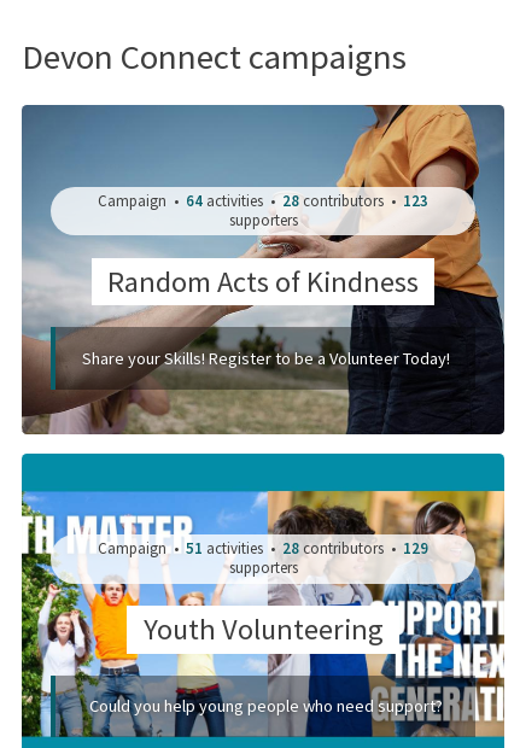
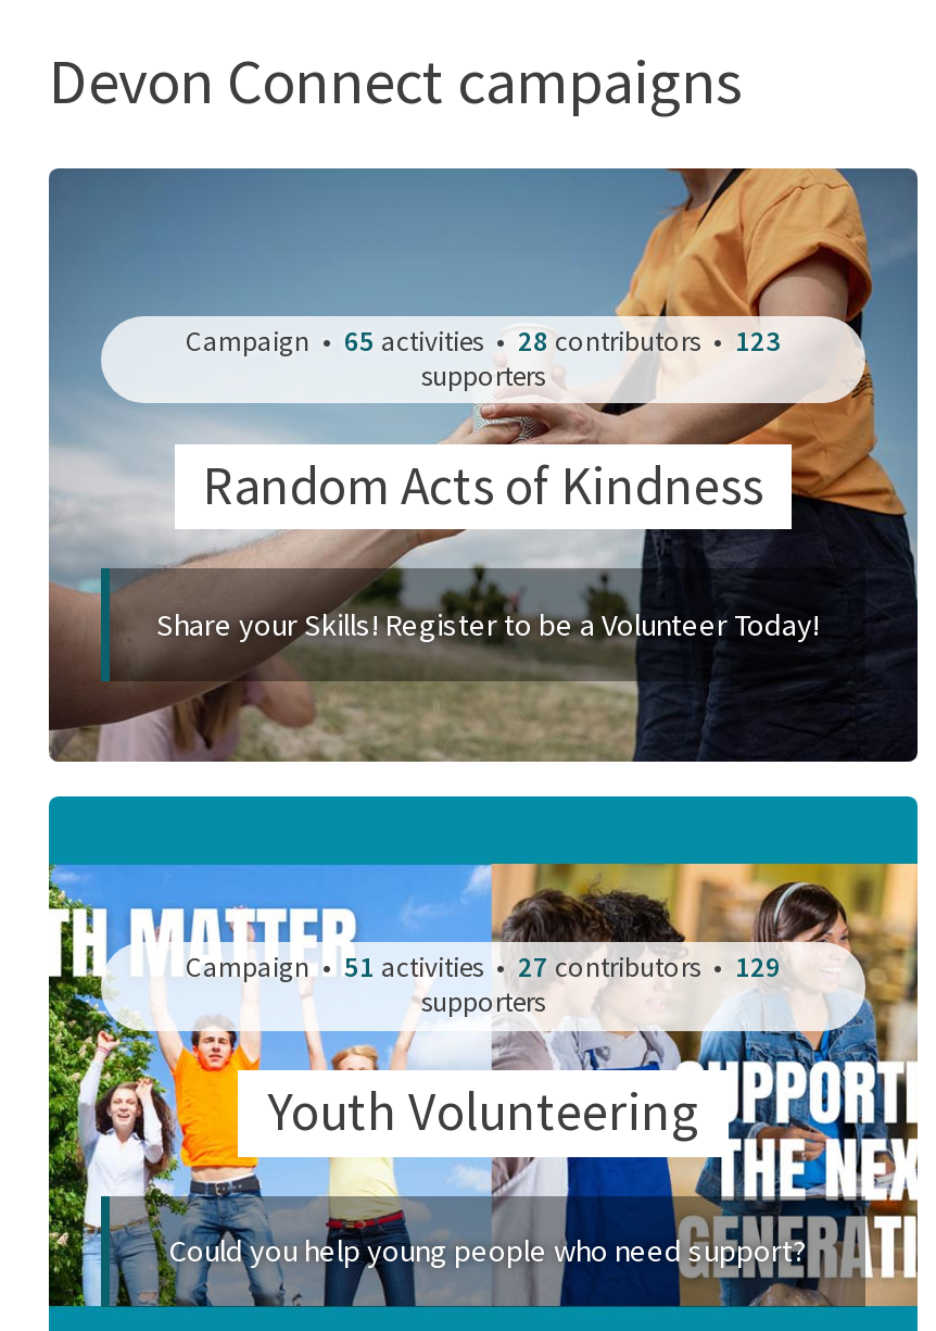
- Campaign • 64 activities • 28 contributors • 123
+ Campaign • 65 activities • 28 contributors • 123

- Campaign • 51 activities • 28 contributors • 129
+ Campaign • 51 activities • 27 contributors • 129
